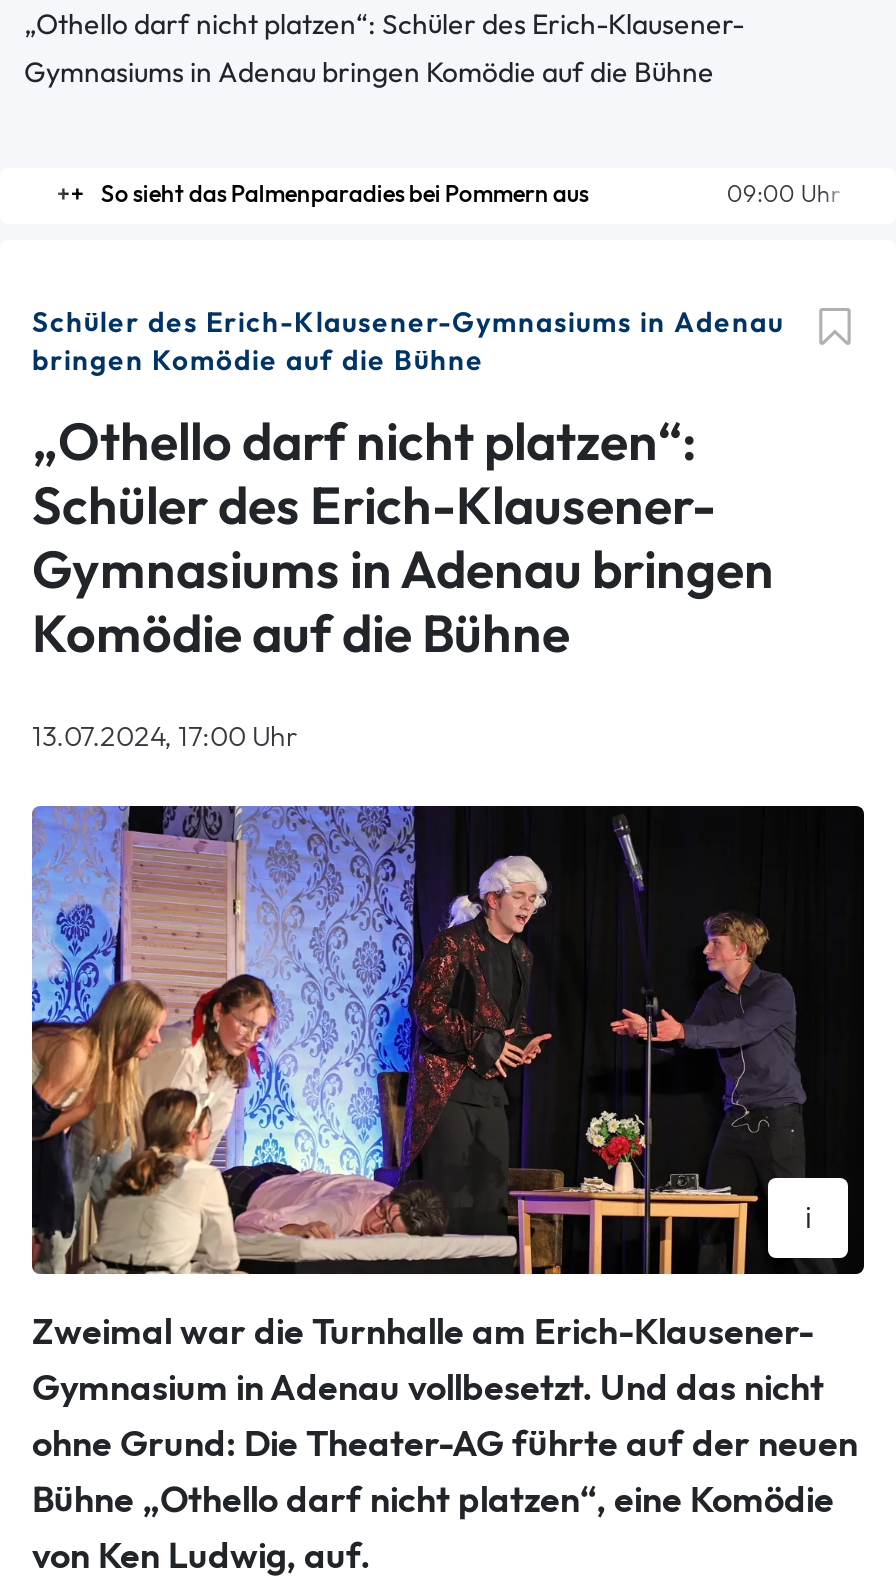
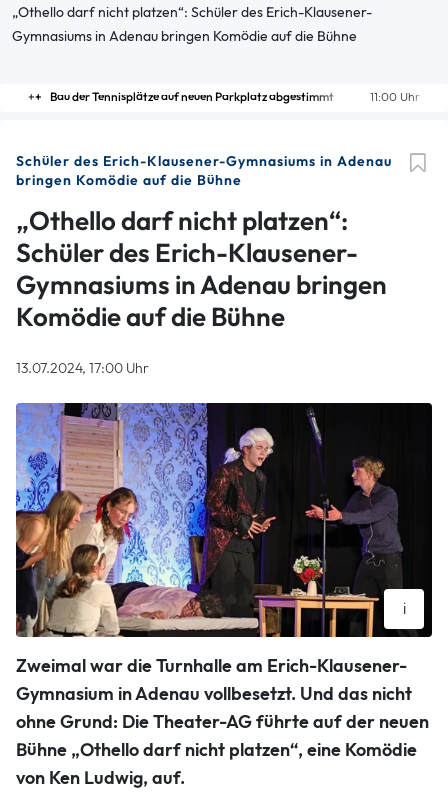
- 09:00 Uhr
- So sieht das Palmenparadies bei Pommern aus
+ 11:00 Uhr
+ Bau der Tennisplätze auf neuen Parkplatz abgestimmt
